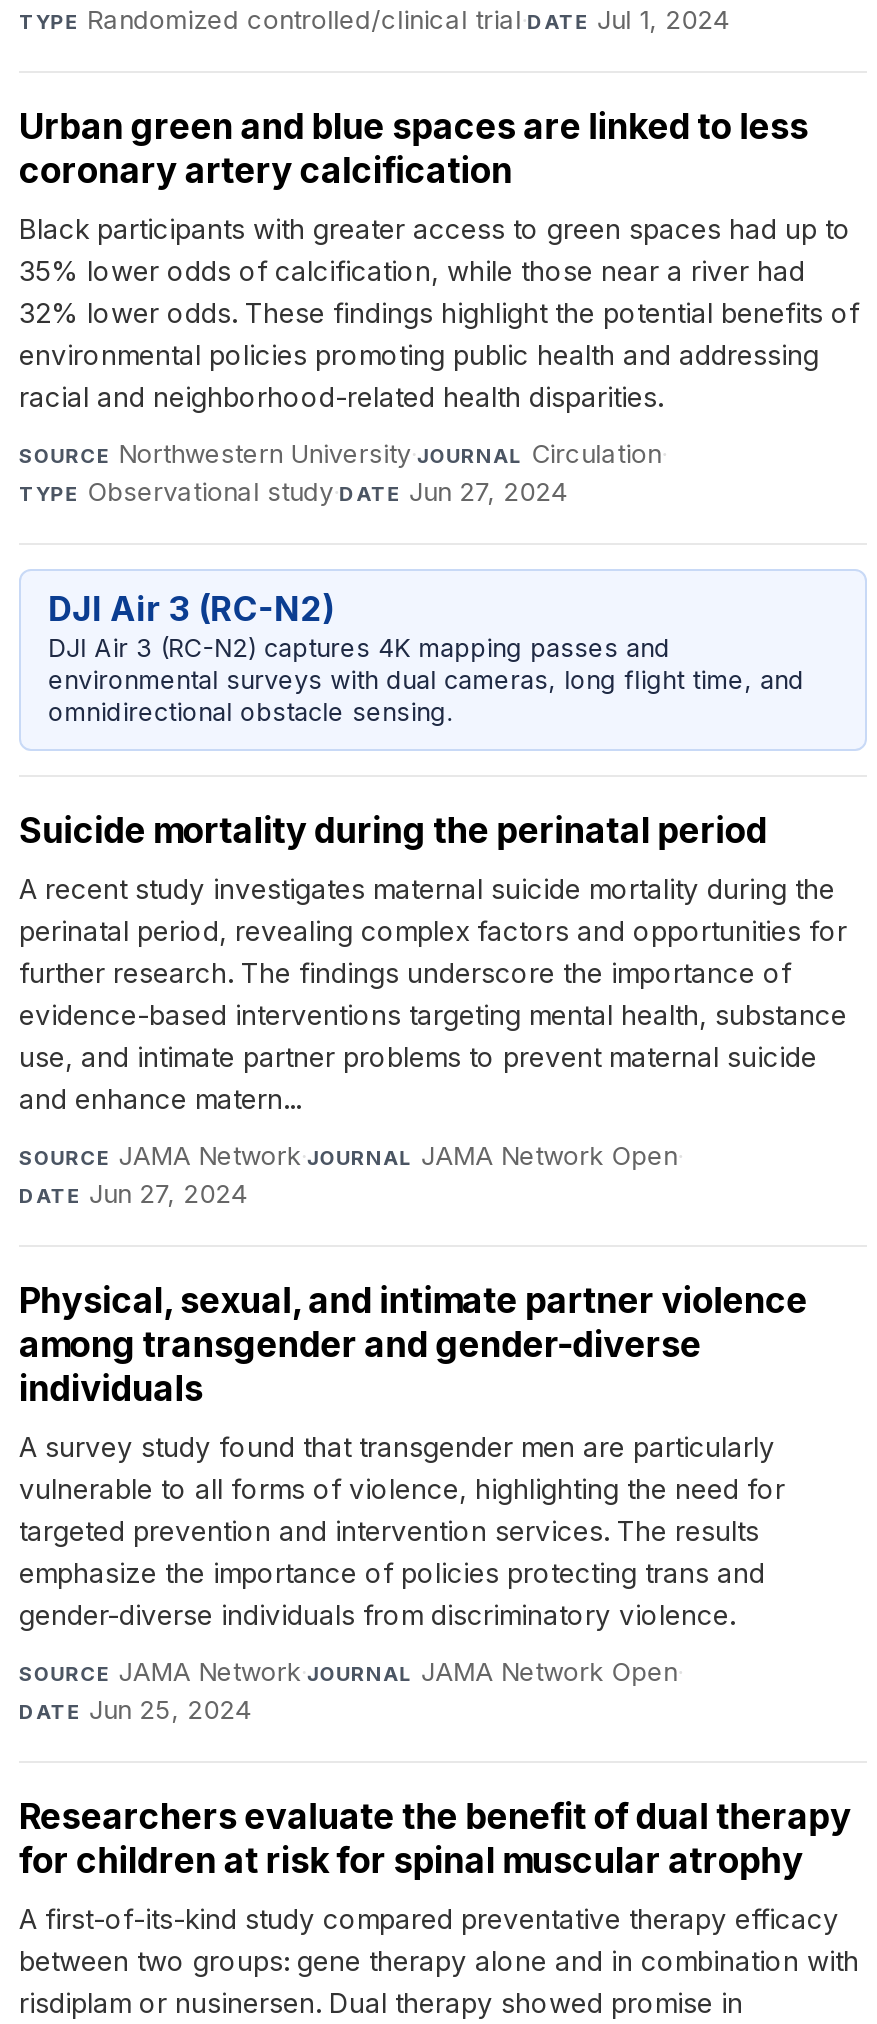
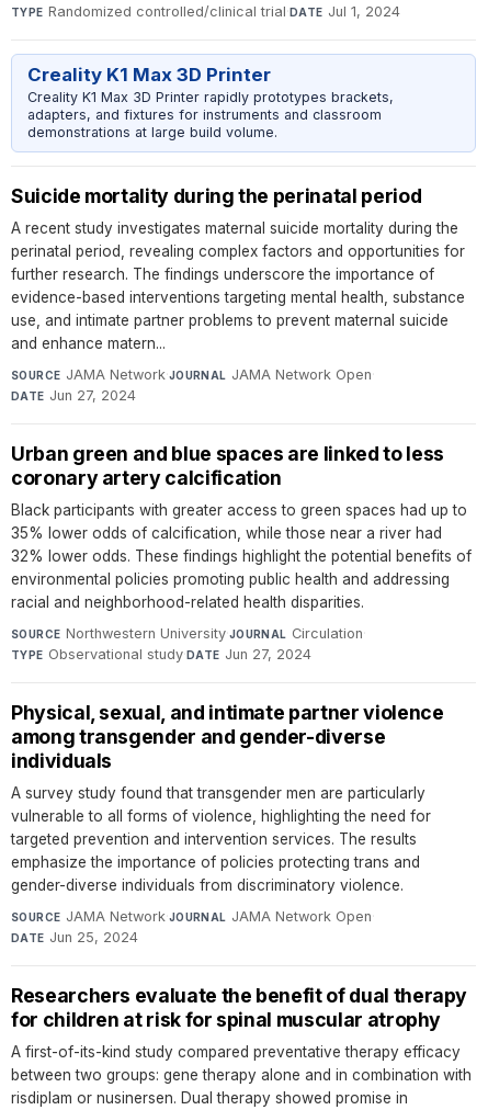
moved down: Urban green and blue spaces are linked to less | coronary artery calcification | Black participants with greater access to green spaces had up to | ... | SOURCE Northwestern University · JOURNAL Circulation · | TYPE Observational study · DATE Jun 27, 2024

- DJI Air 3 (RC-N2)
- DJI Air 3 (RC-N2) captures 4K mapping passes and
- environmental surveys with dual cameras, long flight time, and
- omnidirectional obstacle sensing.
+ Creality K1 Max 3D Printer
+ Creality K1 Max 3D Printer rapidly prototypes brackets,
+ adapters, and fixtures for instruments and classroom
+ demonstrations at large build volume.

moved up: Suicide mortality during the perinatal period | A recent study investigates maternal suicide mortality during the | perinatal period, revealing complex factors and opportunities for | ... | SOURCE JAMA Network · JOURNAL JAMA Network Open · | DATE Jun 27, 2024
